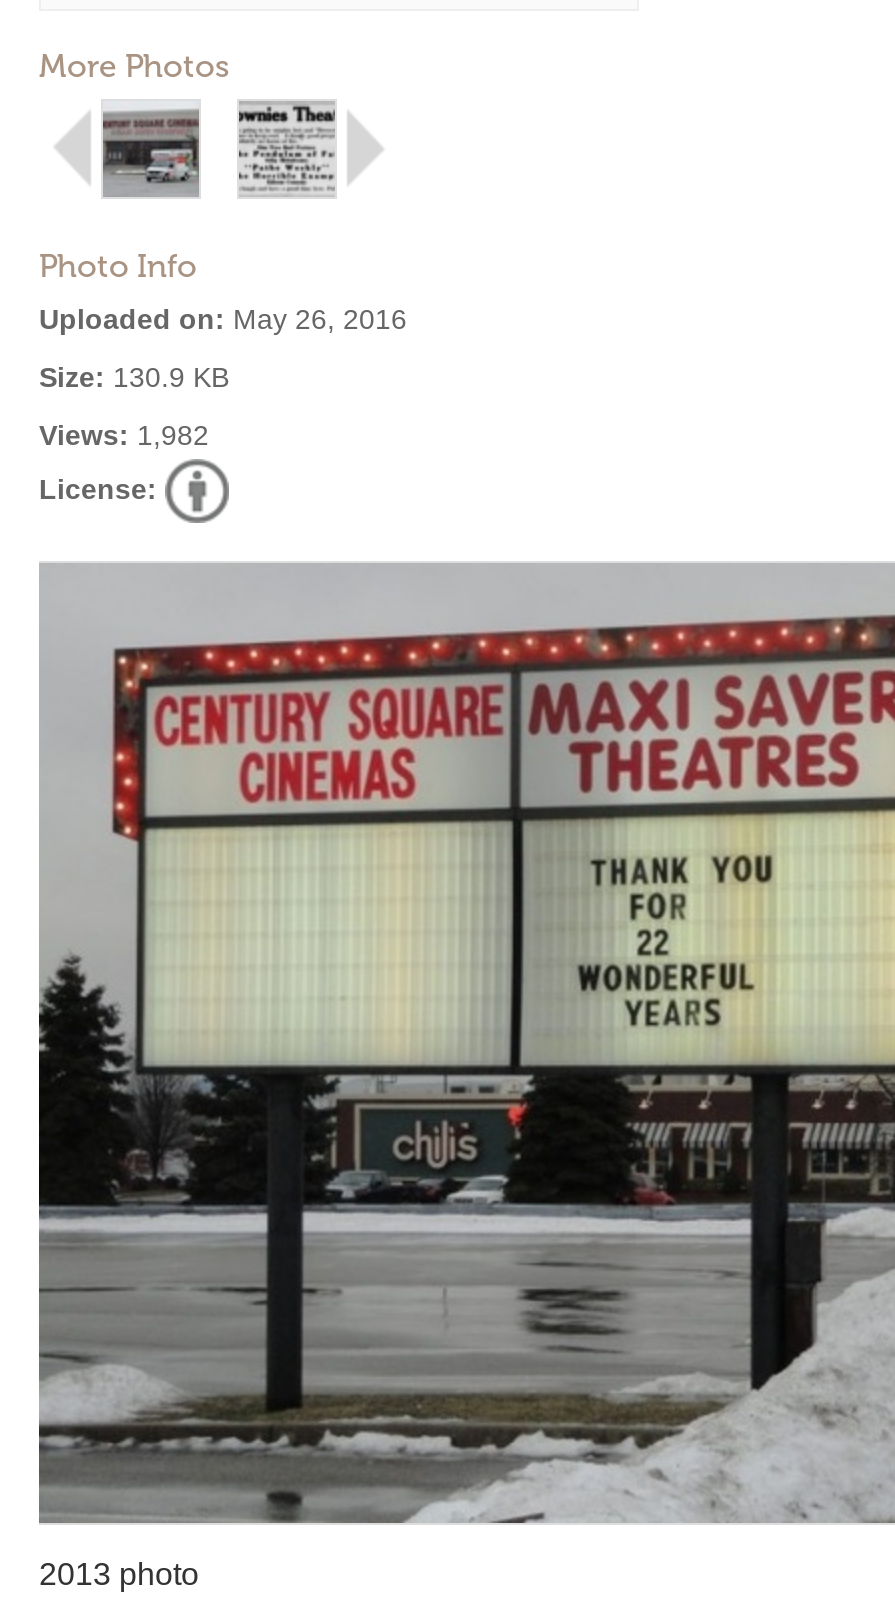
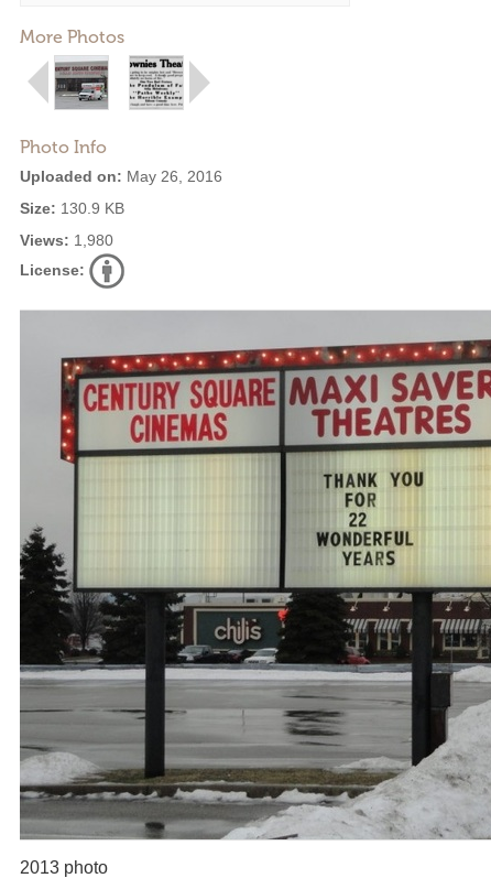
- Views: 1,982
+ Views: 1,980
